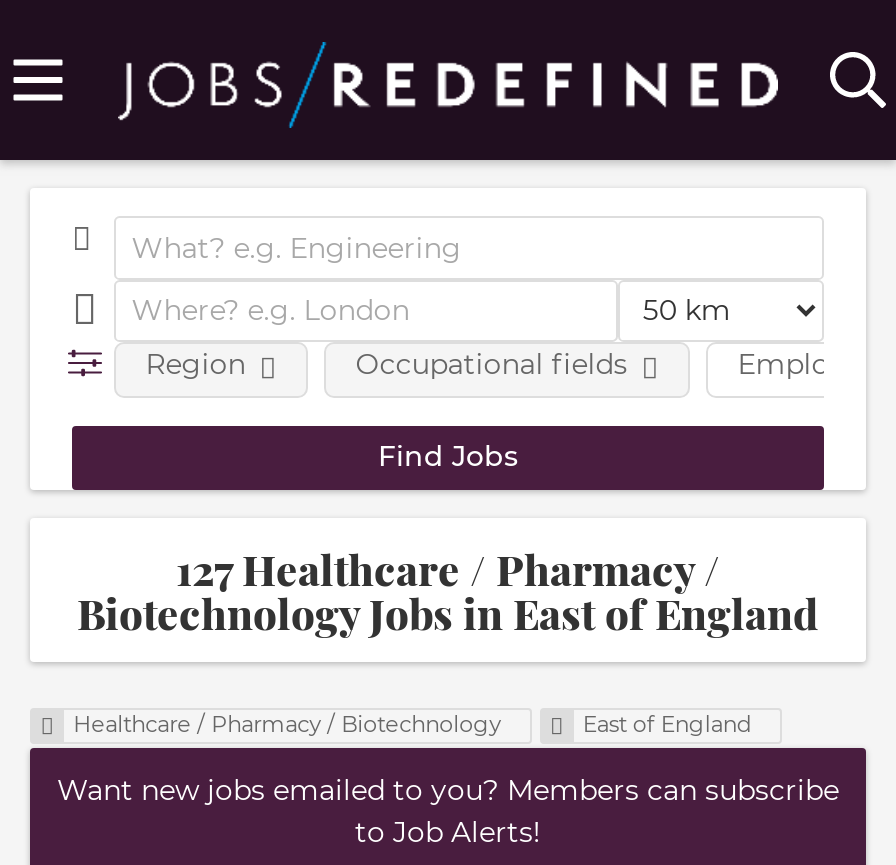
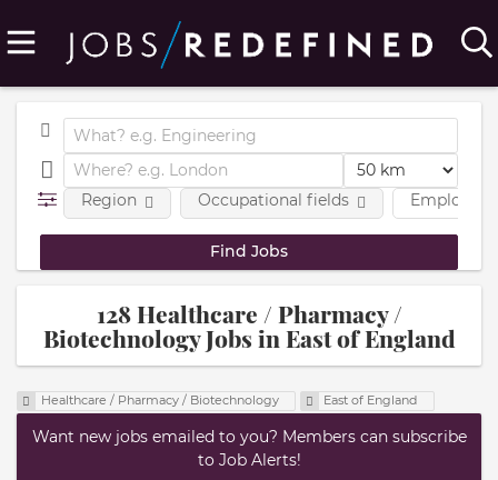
- 127 Healthcare / Pharmacy /
+ 128 Healthcare / Pharmacy /
